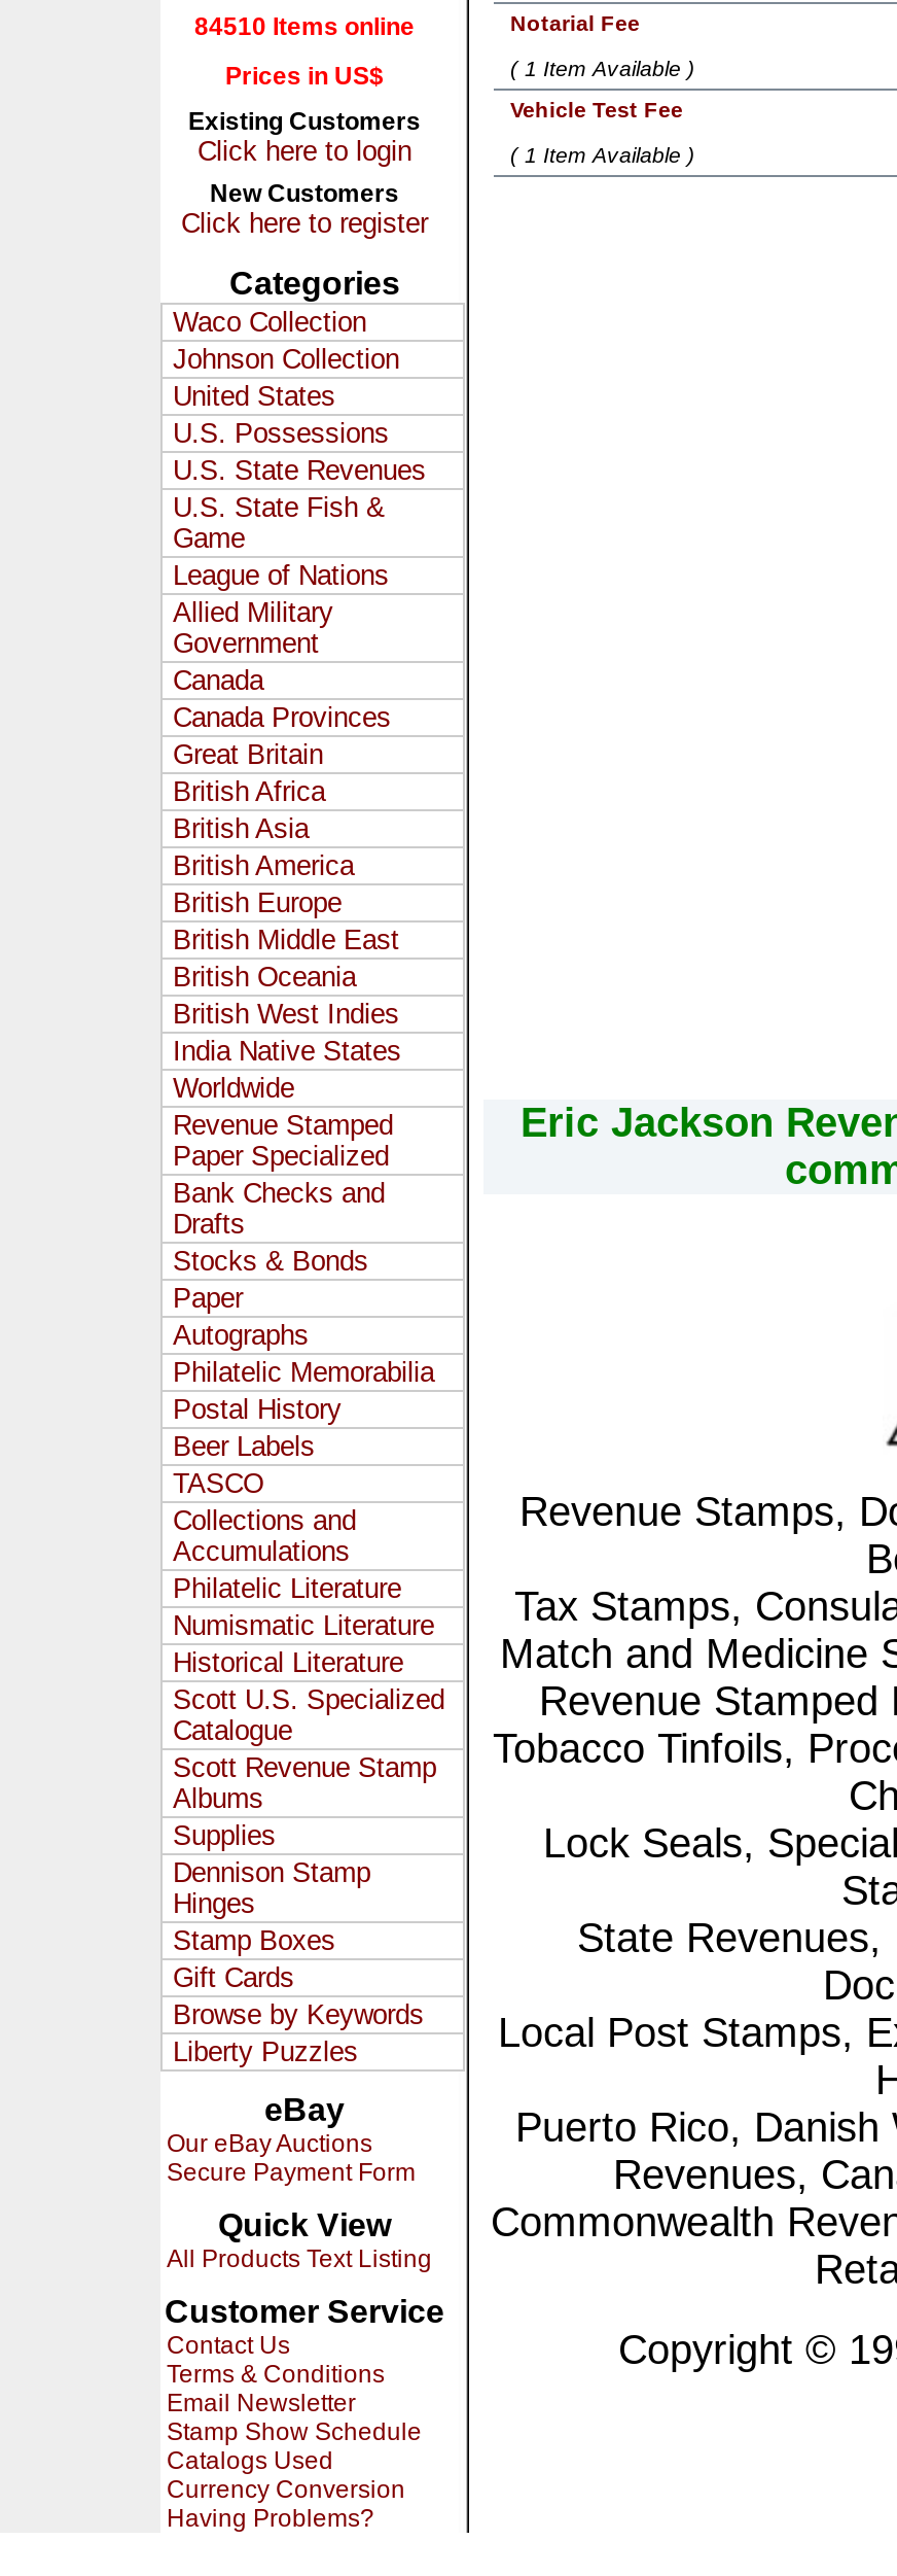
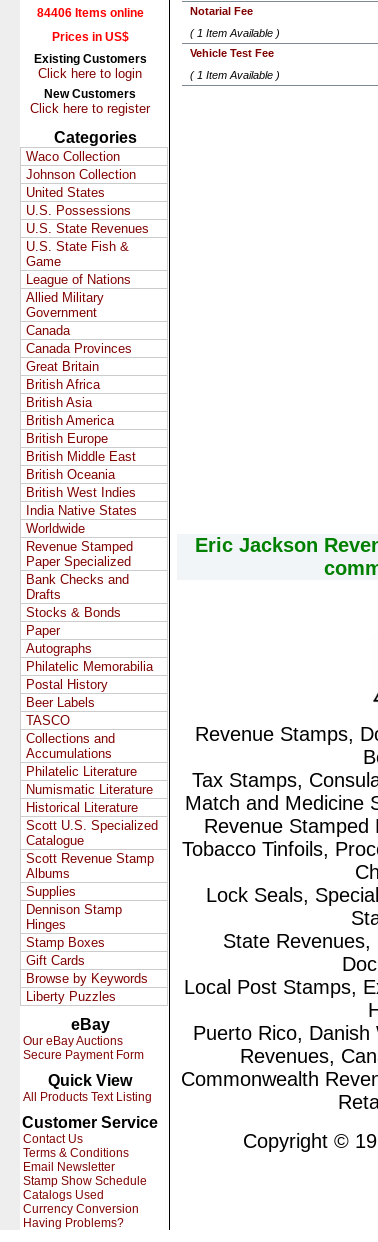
- 84510 Items online
+ 84406 Items online
